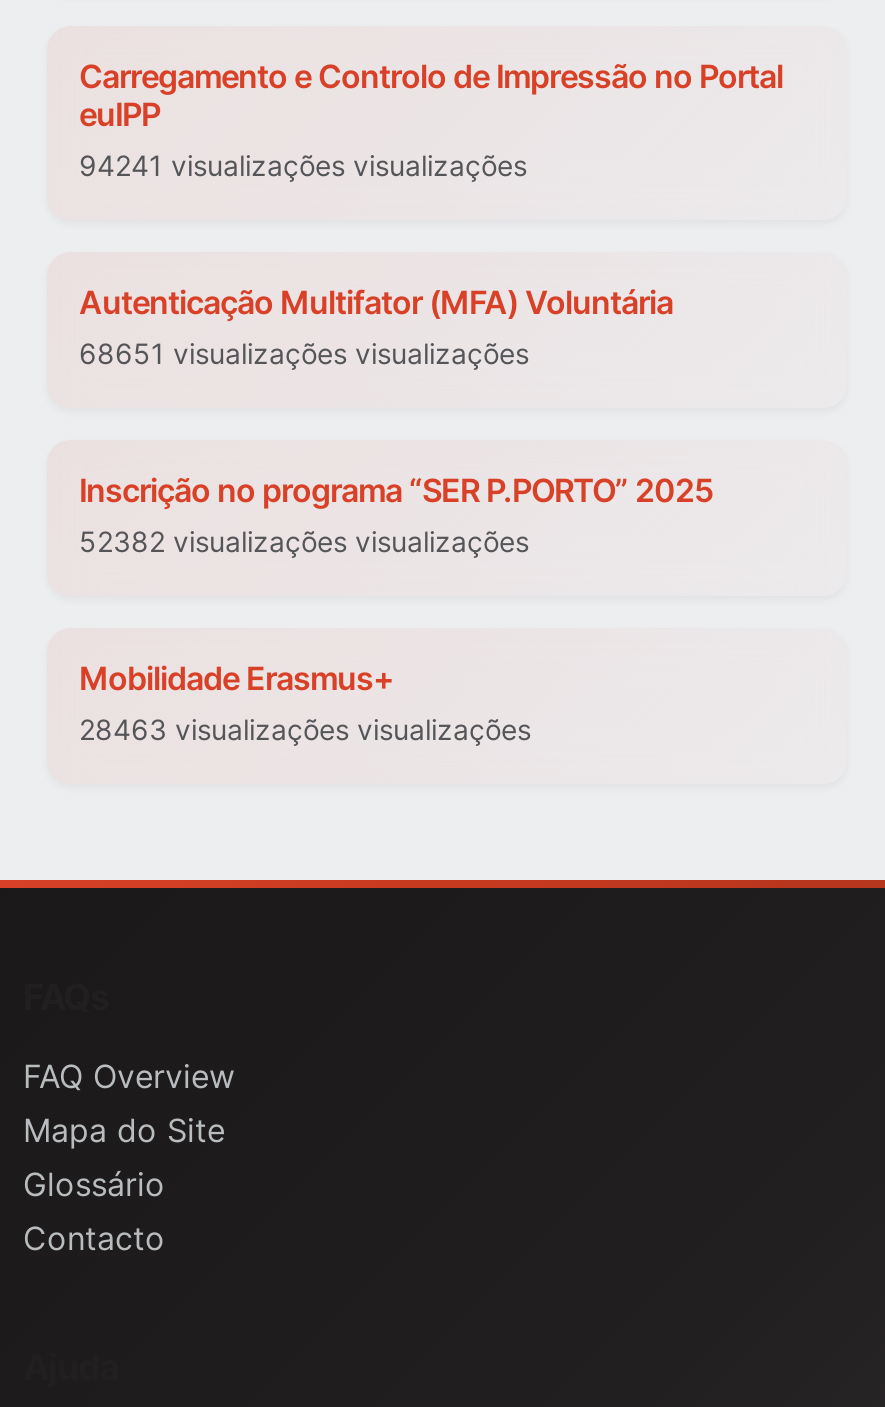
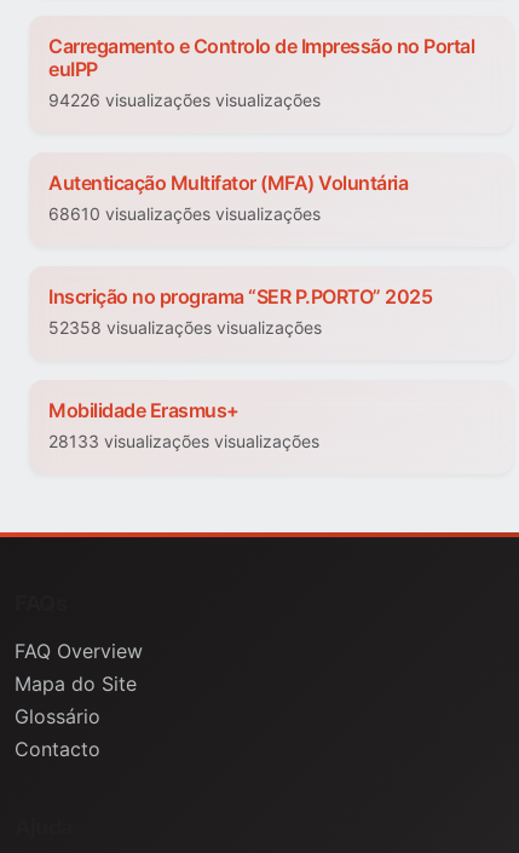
- 94241 visualizações visualizações
+ 94226 visualizações visualizações

- 68651 visualizações visualizações
+ 68610 visualizações visualizações

- 52382 visualizações visualizações
+ 52358 visualizações visualizações

- 28463 visualizações visualizações
+ 28133 visualizações visualizações
